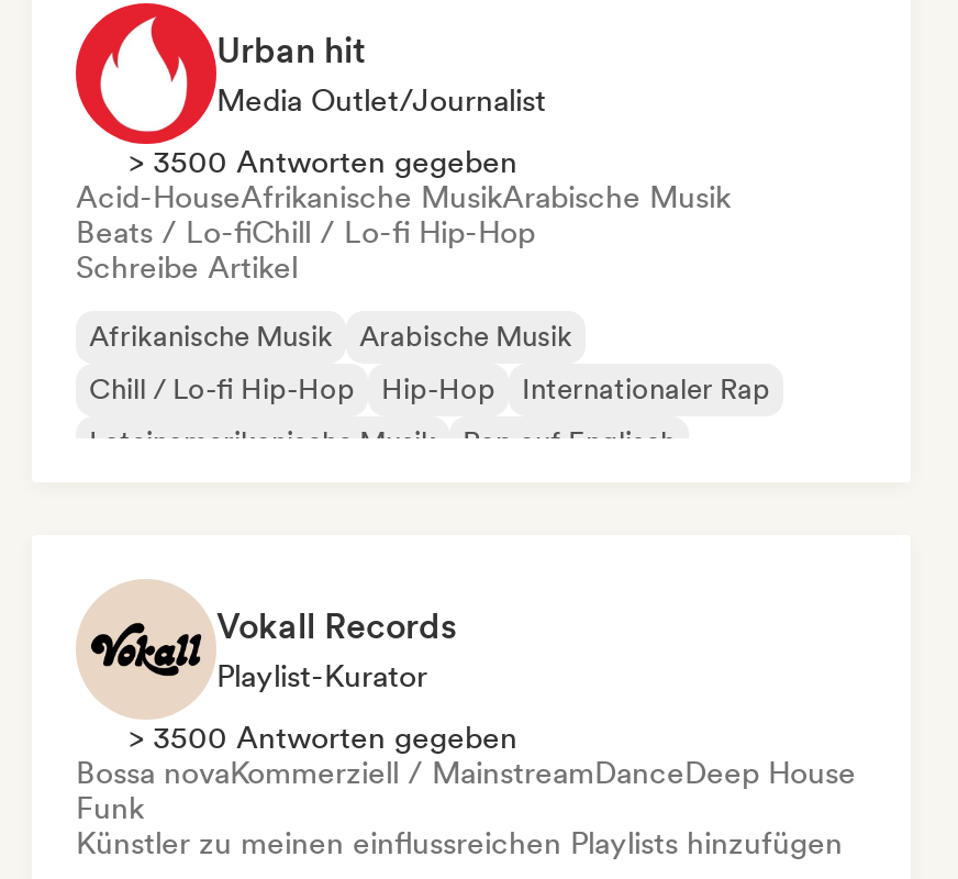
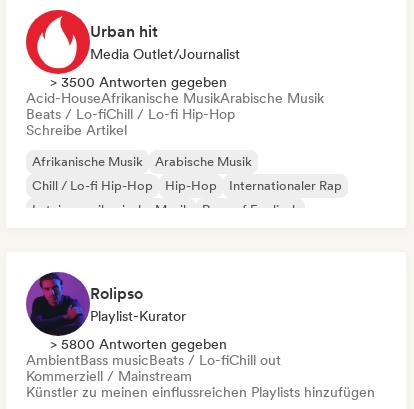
- [image]
- Vokall Records
+ [image]
+ Rolipso

- > 3500 Antworten gegeben
- Bossa novaKommerziell / MainstreamDanceDeep House
- Funk
+ > 5800 Antworten gegeben
+ AmbientBass musicBeats / Lo-fiChill out
+ Kommerziell / Mainstream
